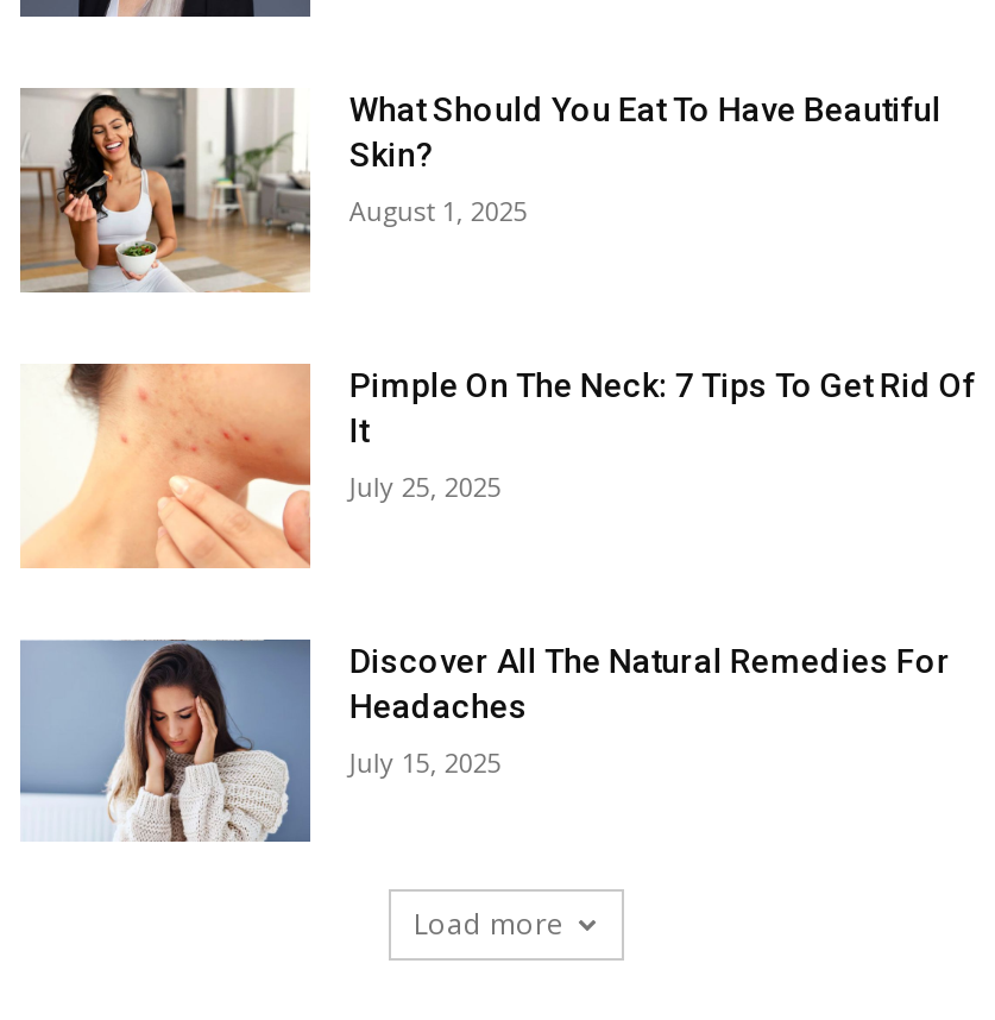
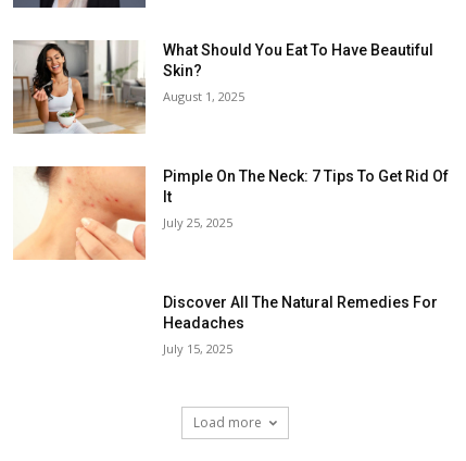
- [image]
